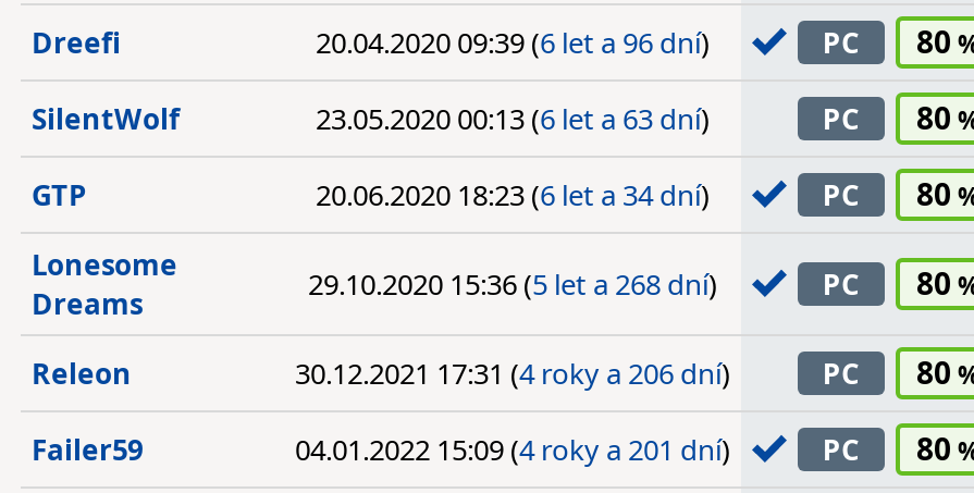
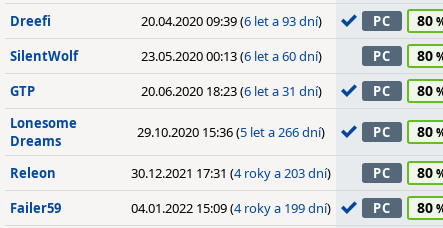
- 20.04.2020 09:39 (6 let a 96 dní)
+ 20.04.2020 09:39 (6 let a 93 dní)

- 23.05.2020 00:13 (6 let a 63 dní)
+ 23.05.2020 00:13 (6 let a 60 dní)

- 20.06.2020 18:23 (6 let a 34 dní)
+ 20.06.2020 18:23 (6 let a 31 dní)

- 29.10.2020 15:36 (5 let a 268 dní)
+ 29.10.2020 15:36 (5 let a 266 dní)

- 30.12.2021 17:31 (4 roky a 206 dní)
+ 30.12.2021 17:31 (4 roky a 203 dní)

- 04.01.2022 15:09 (4 roky a 201 dní)
+ 04.01.2022 15:09 (4 roky a 199 dní)
